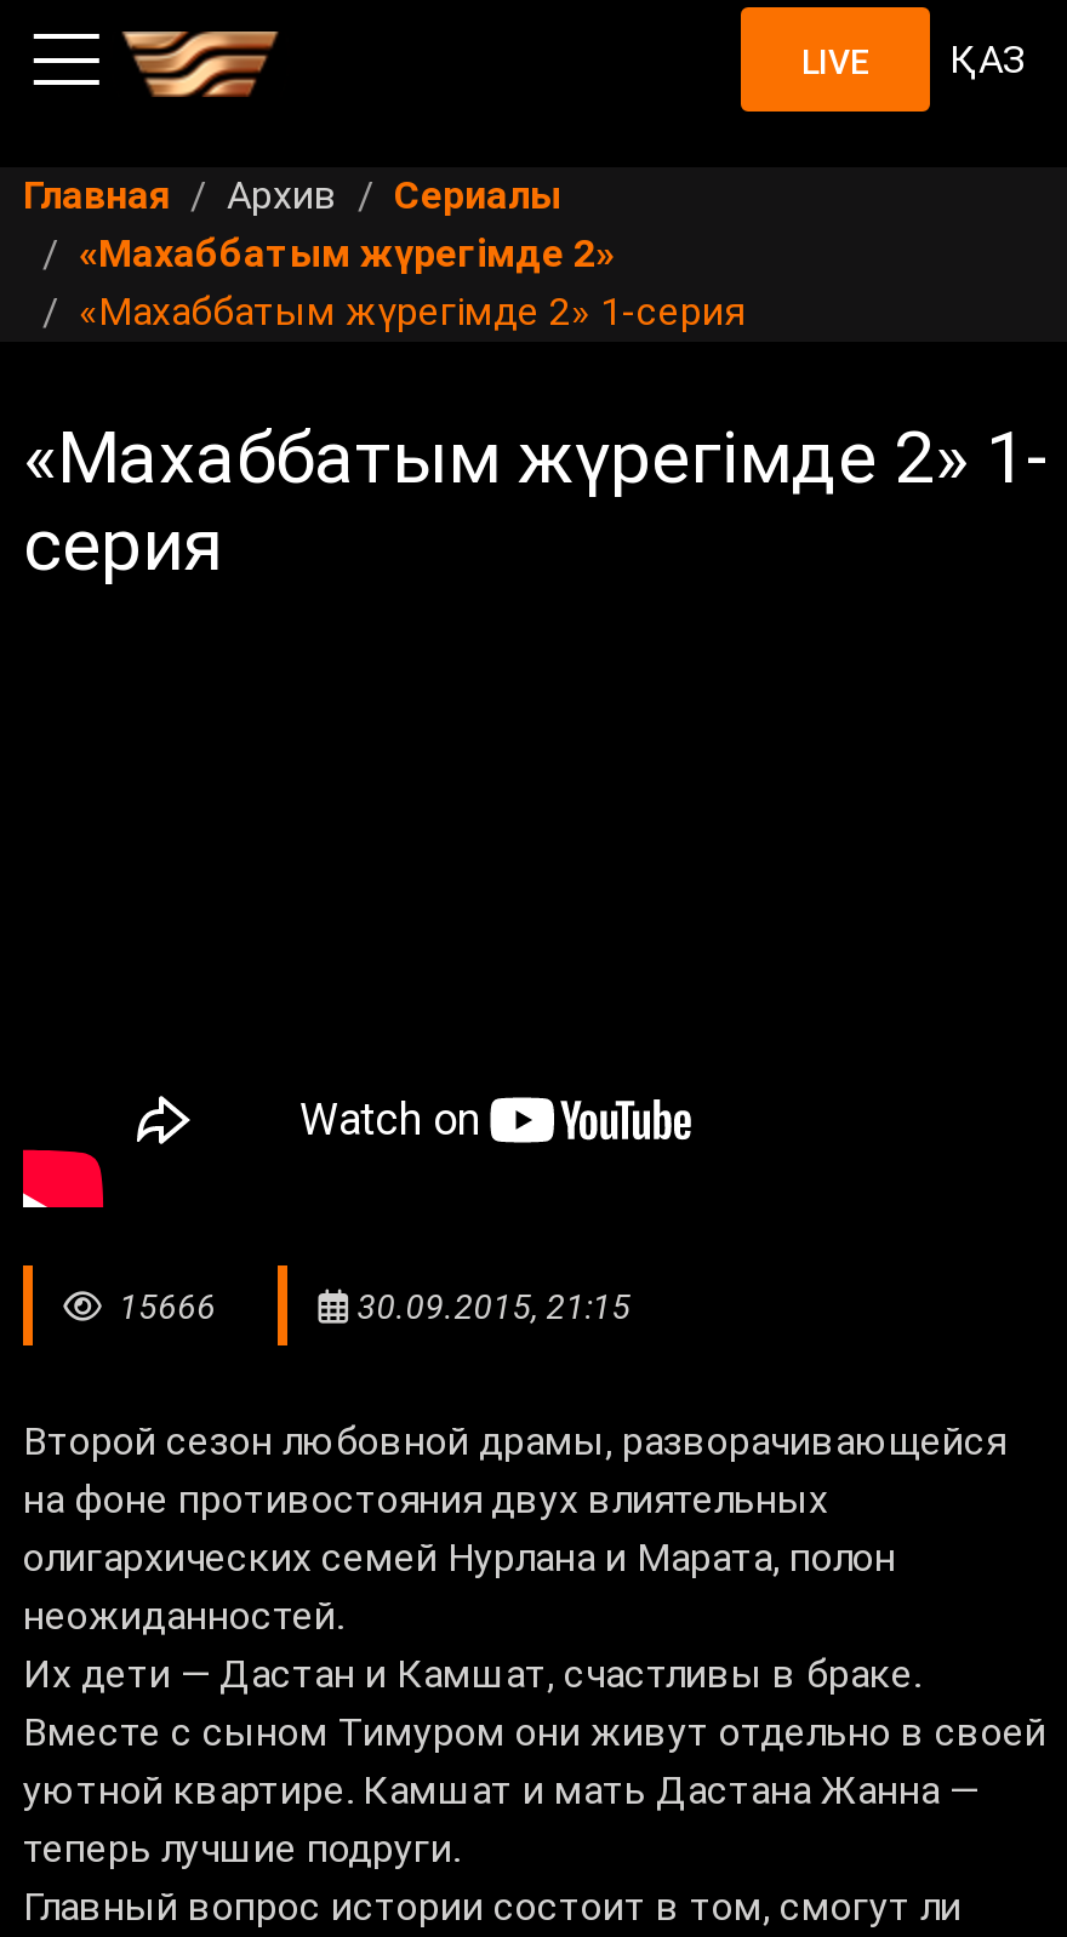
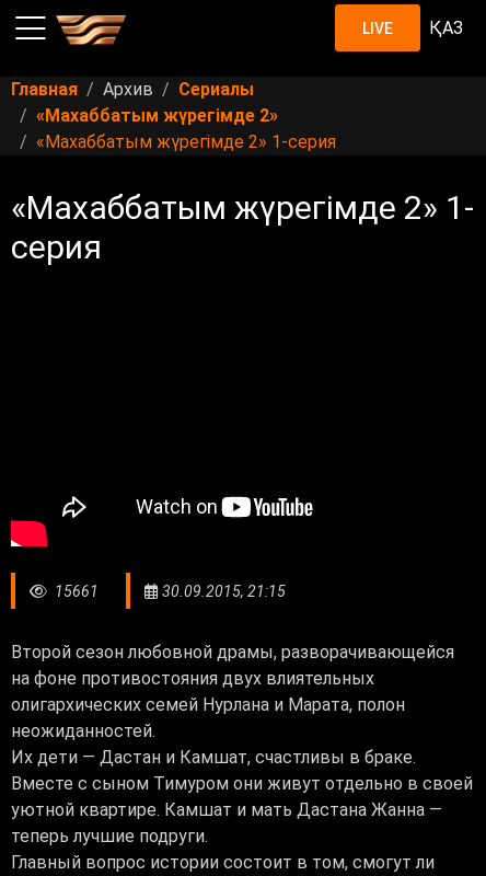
- 15666
+ 15661
